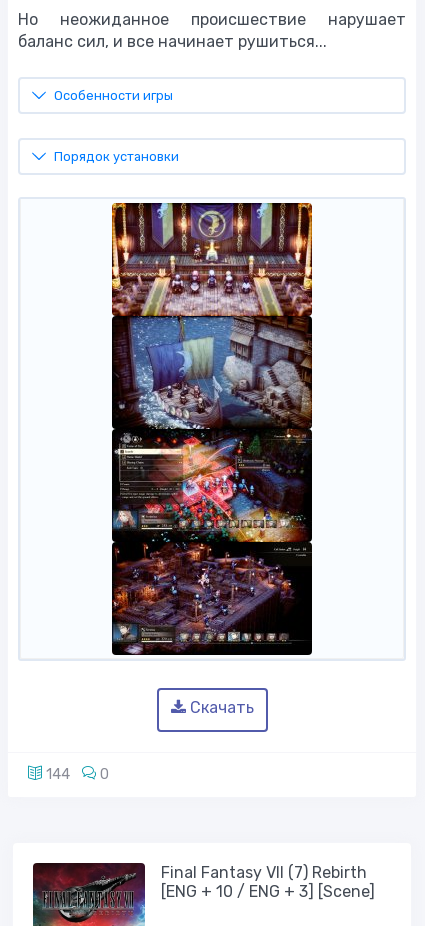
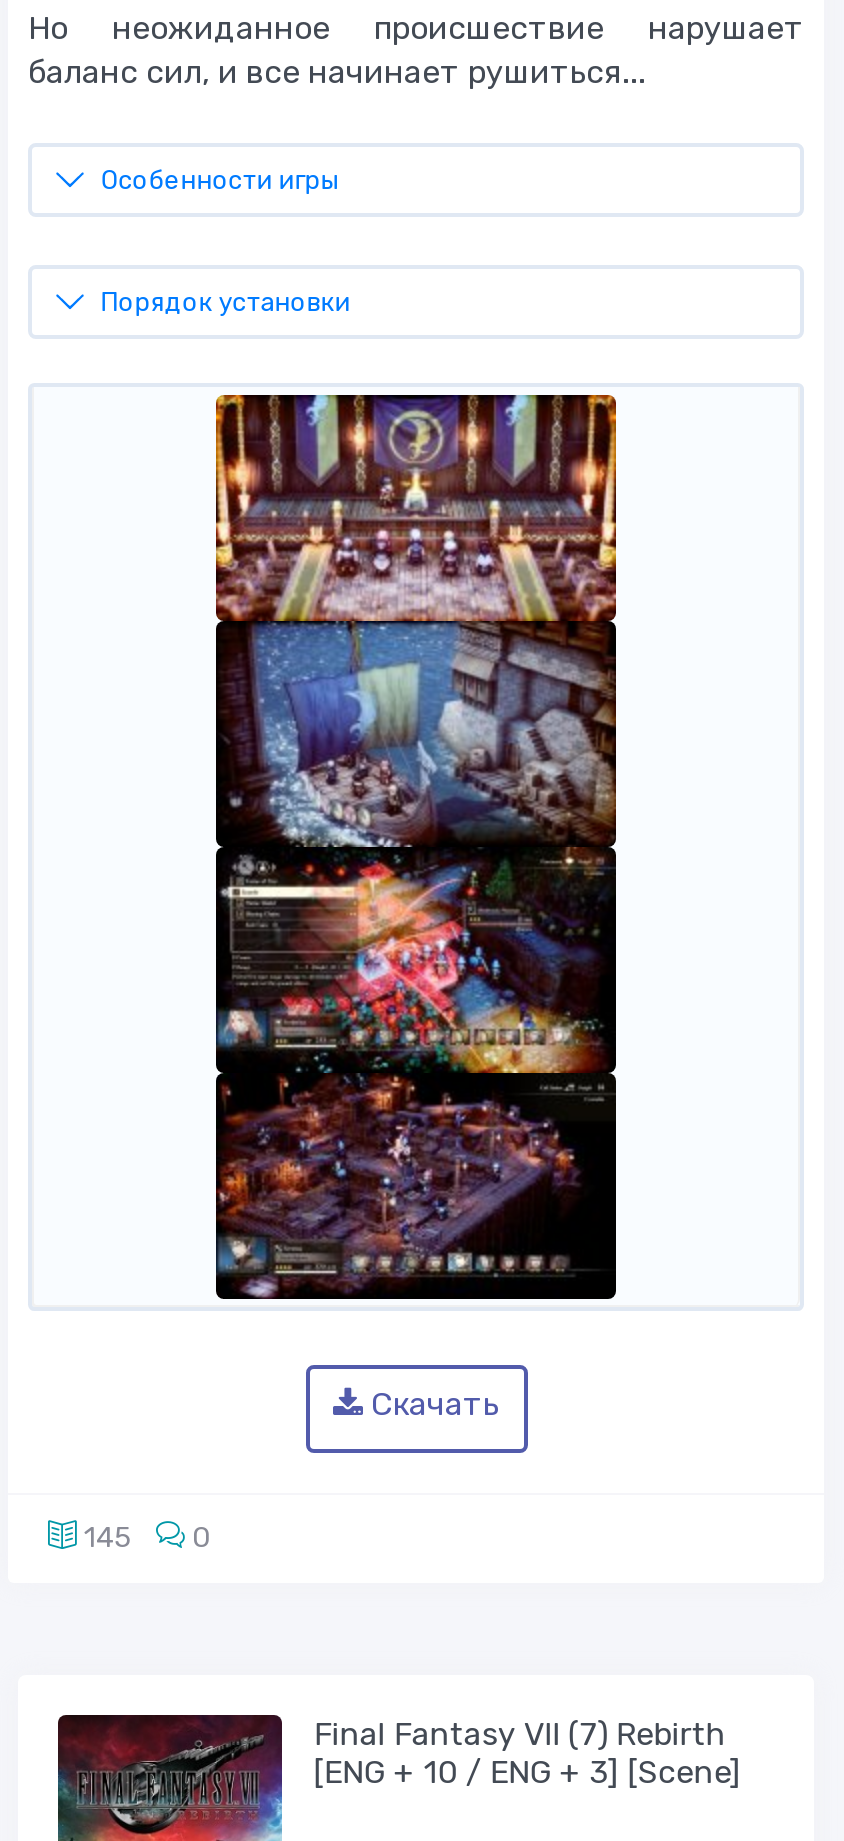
- 144 0
+ 145 0
